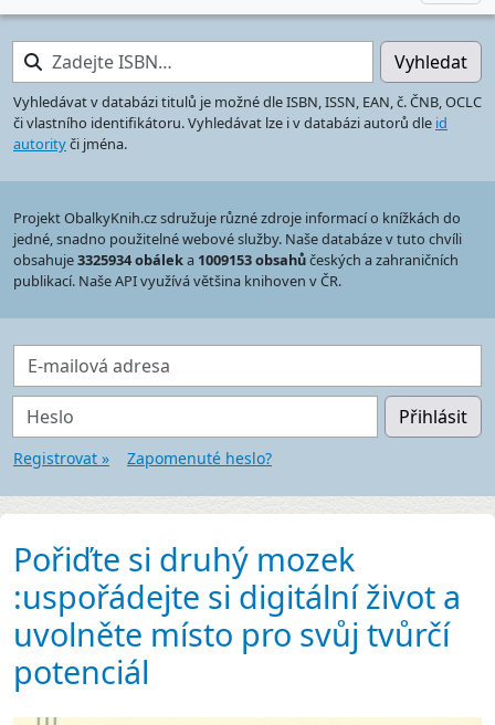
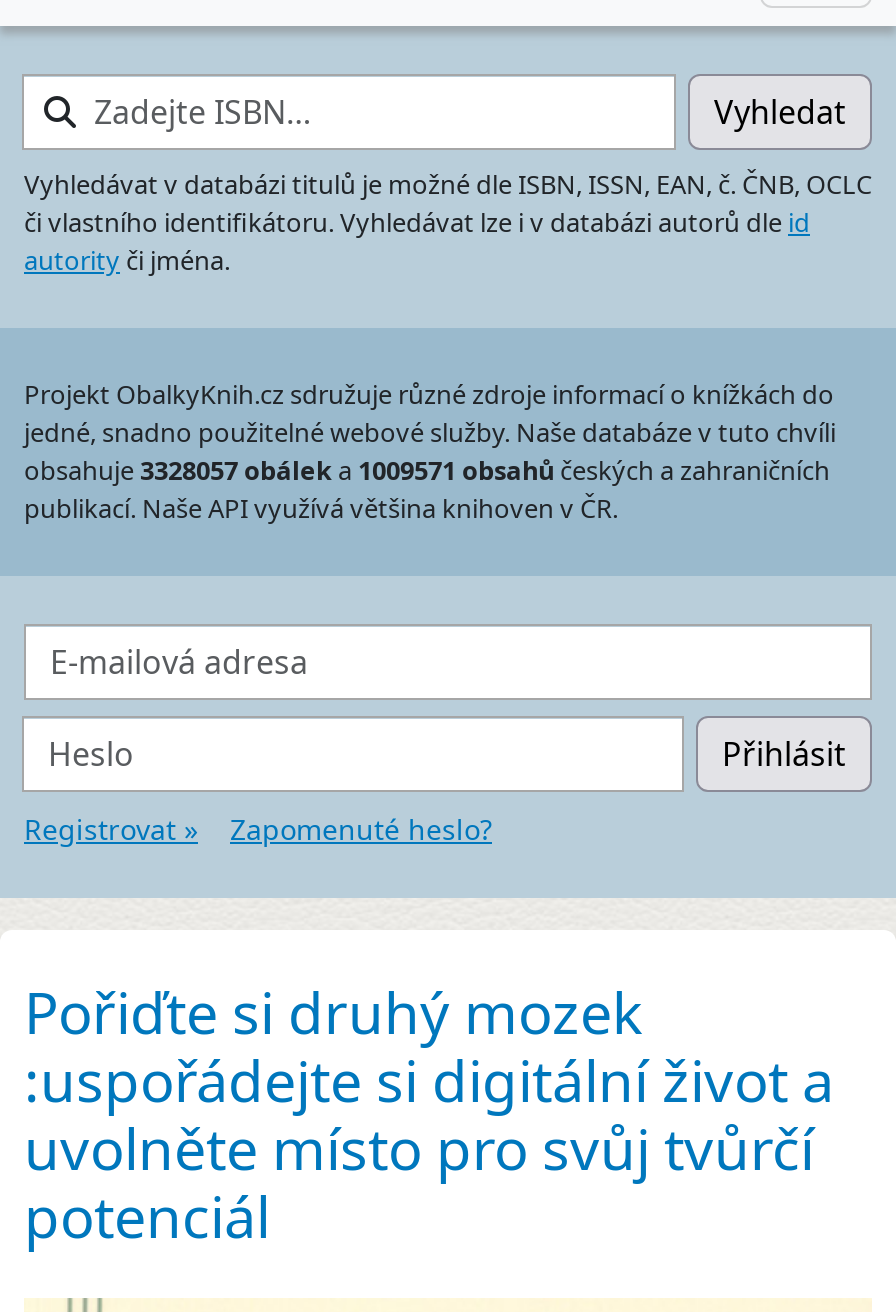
- obsahuje 3325934 obálek a 1009153 obsahů českých a zahraničních
+ obsahuje 3328057 obálek a 1009571 obsahů českých a zahraničních
